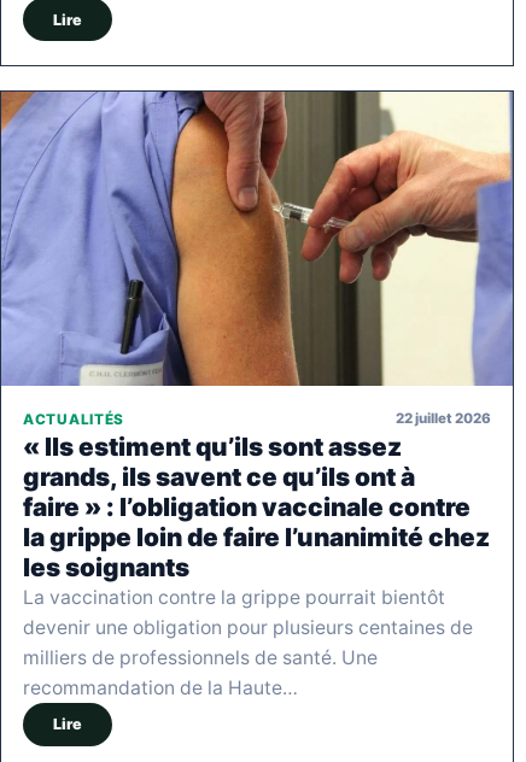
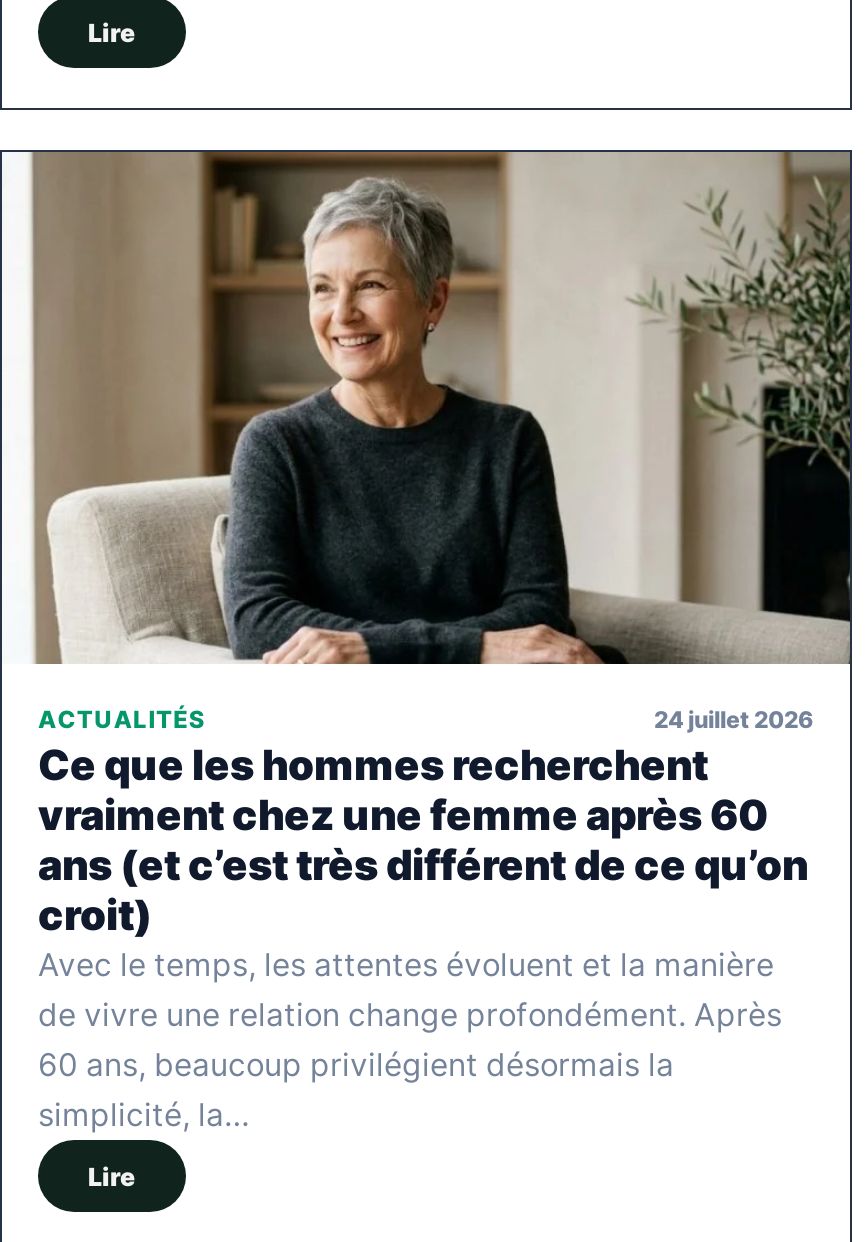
- [image]
- 22 juillet 2026
- « Ils estiment qu’ils sont assez
- grands, ils savent ce qu’ils ont à
- faire » : l’obligation vaccinale contre
- la grippe loin de faire l’unanimité chez
- les soignants
- La vaccination contre la grippe pourrait bientôt
- devenir une obligation pour plusieurs centaines de
- milliers de professionnels de santé. Une
- recommandation de la Haute…
+ [image]
+ 24 juillet 2026
+ Ce que les hommes recherchent
+ vraiment chez une femme après 60
+ ans (et c’est très différent de ce qu’on
+ croit)
+ Avec le temps, les attentes évoluent et la manière
+ de vivre une relation change profondément. Après
+ 60 ans, beaucoup privilégient désormais la
+ simplicité, la…
